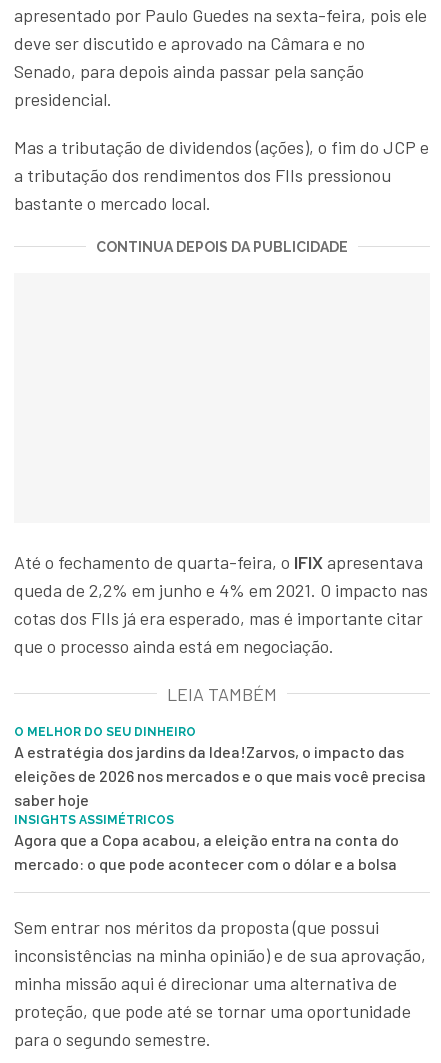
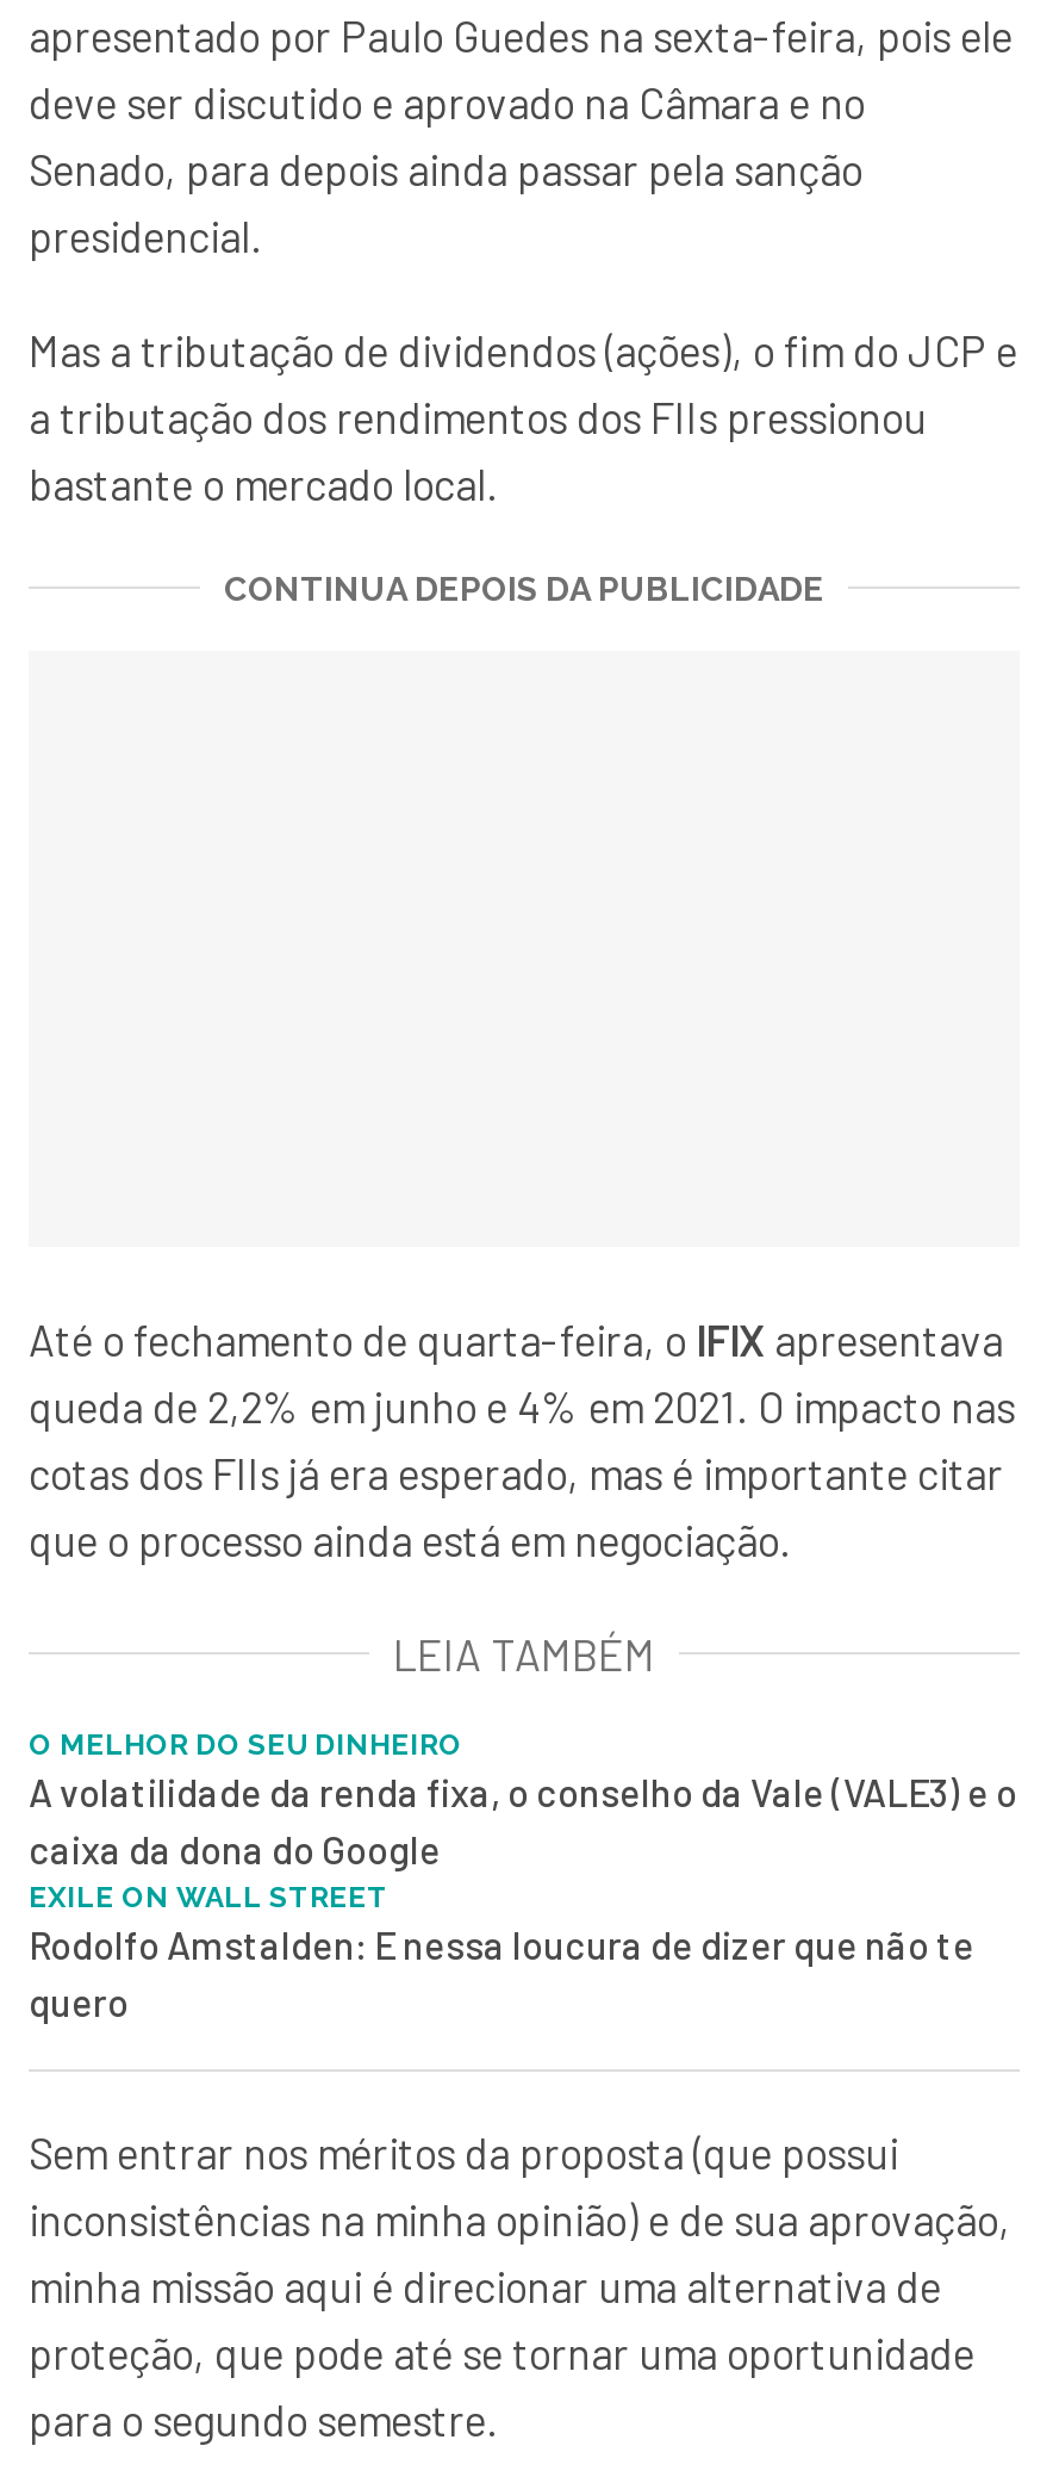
- A estratégia dos jardins da Idea!Zarvos, o impacto das
- eleições de 2026 nos mercados e o que mais você precisa
- saber hoje
- INSIGHTS ASSIMÉTRICOS
- Agora que a Copa acabou, a eleição entra na conta do
- mercado: o que pode acontecer com o dólar e a bolsa
+ A volatilidade da renda fixa, o conselho da Vale (VALE3) e o
+ caixa da dona do Google
+ EXILE ON WALL STREET
+ Rodolfo Amstalden: E nessa loucura de dizer que não te
+ quero
